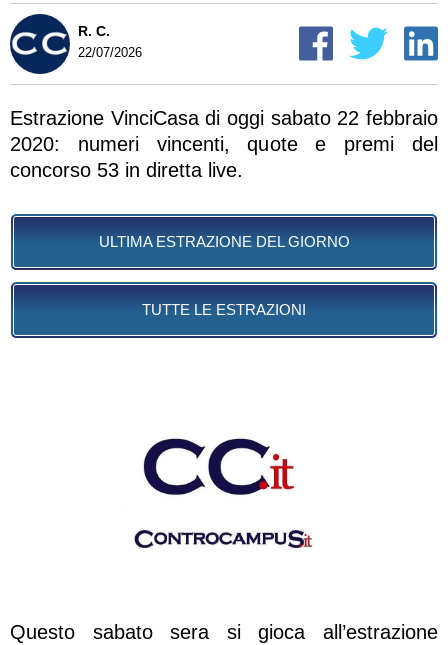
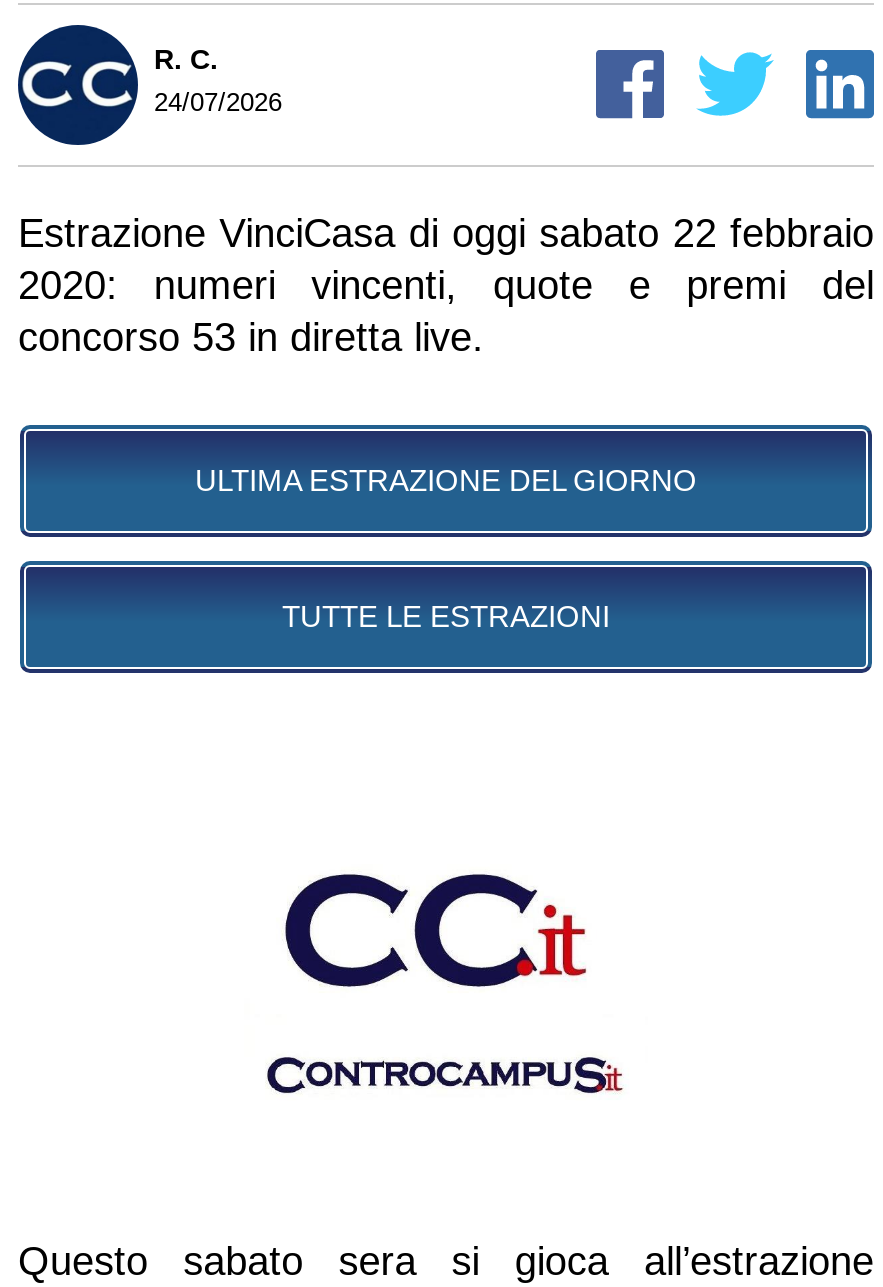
- 22/07/2026
+ 24/07/2026
